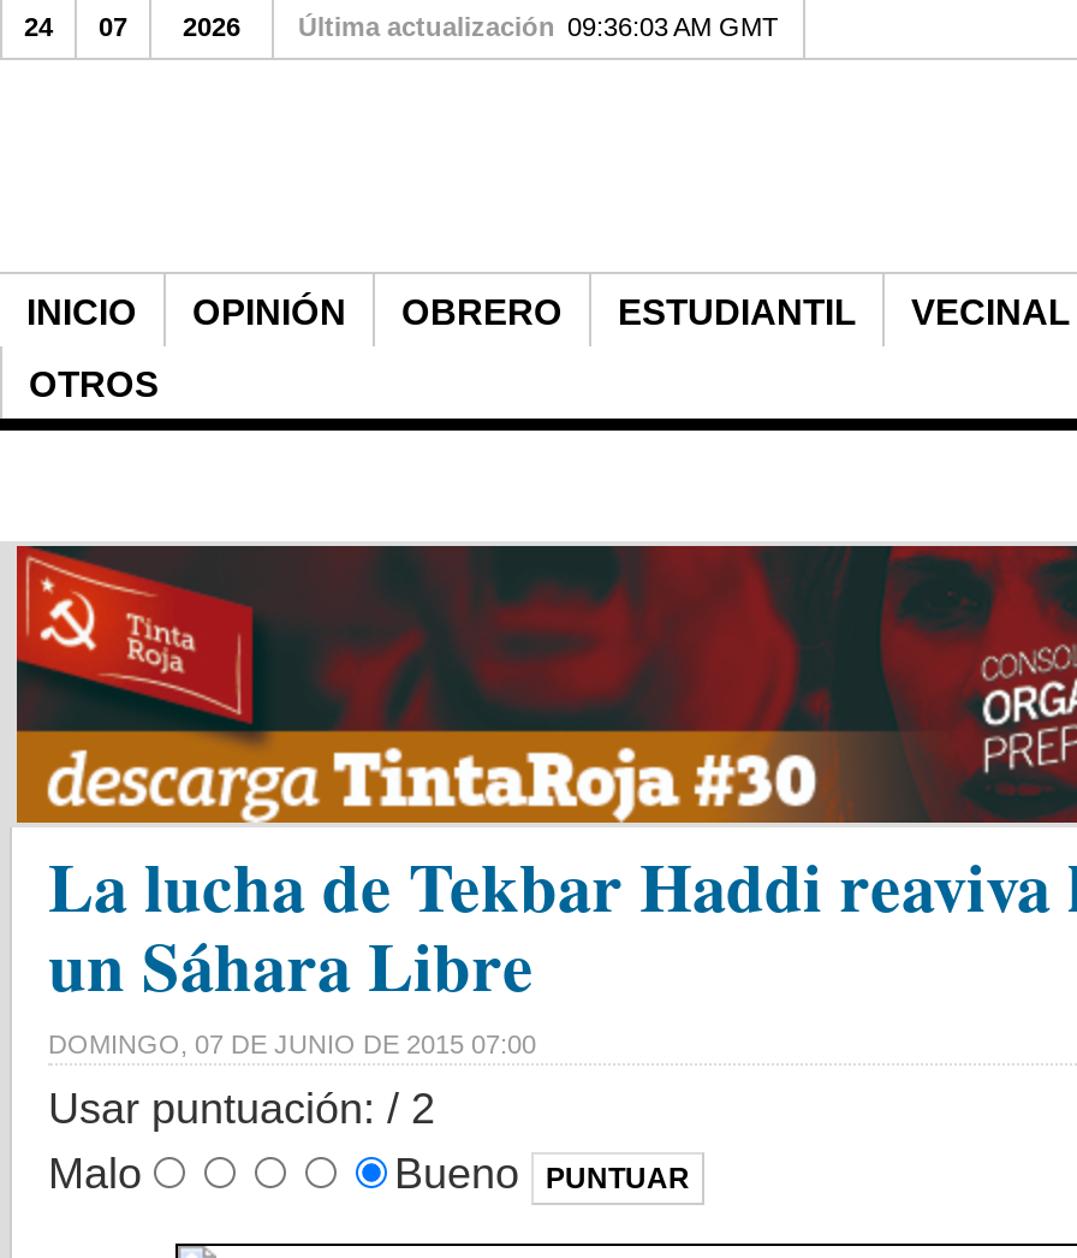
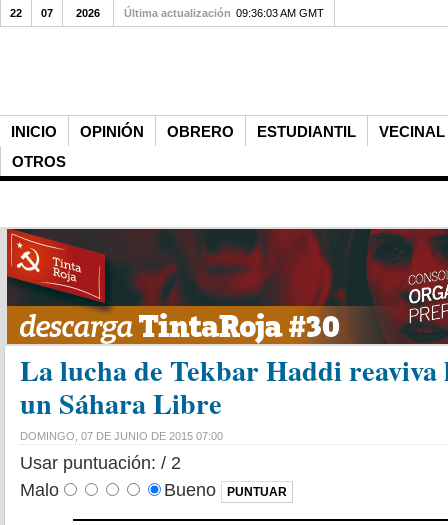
- 24
+ 22
